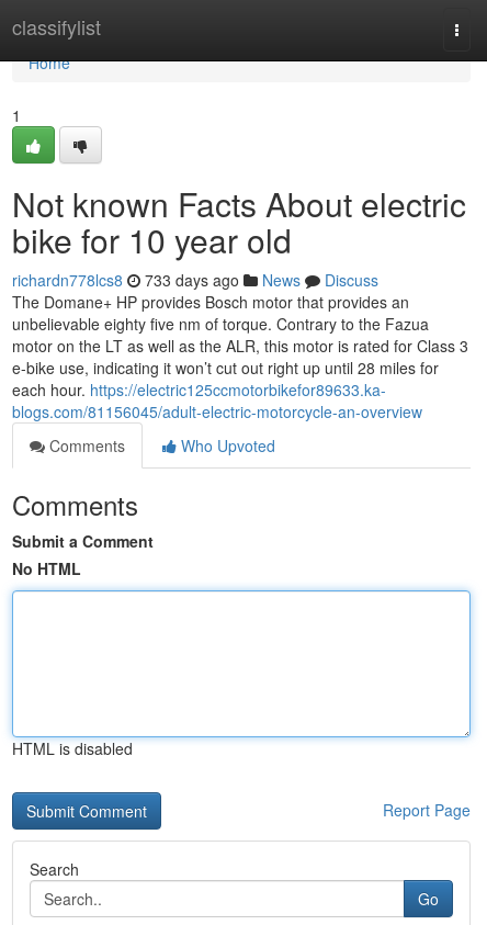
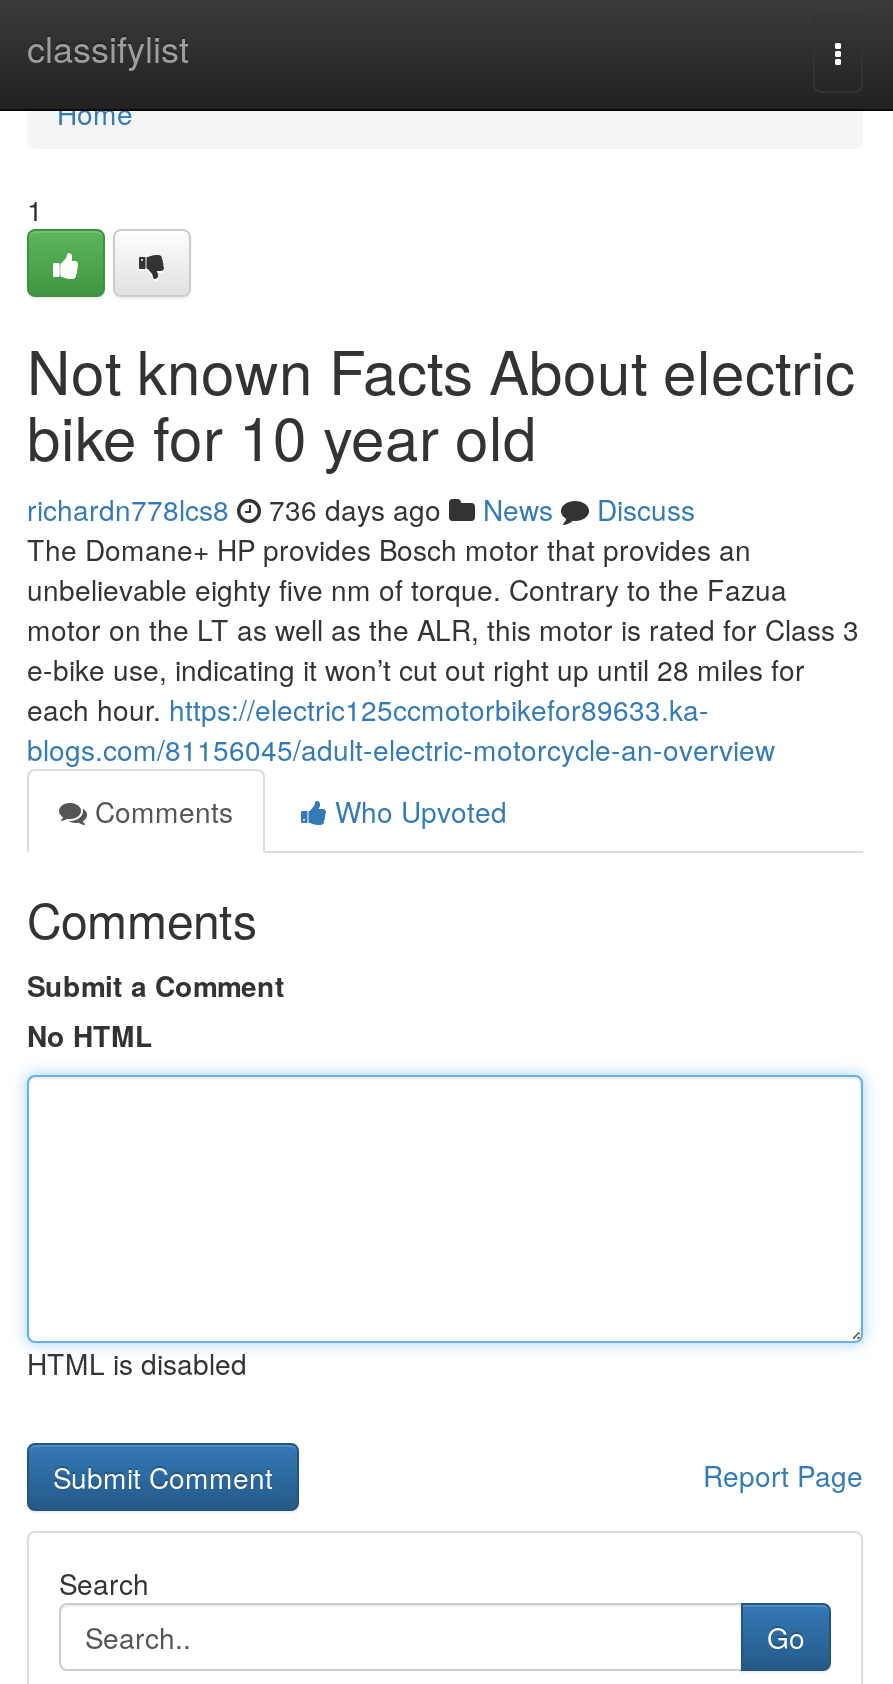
- richardn778lcs8 733 days ago News Discuss
+ richardn778lcs8 736 days ago News Discuss
